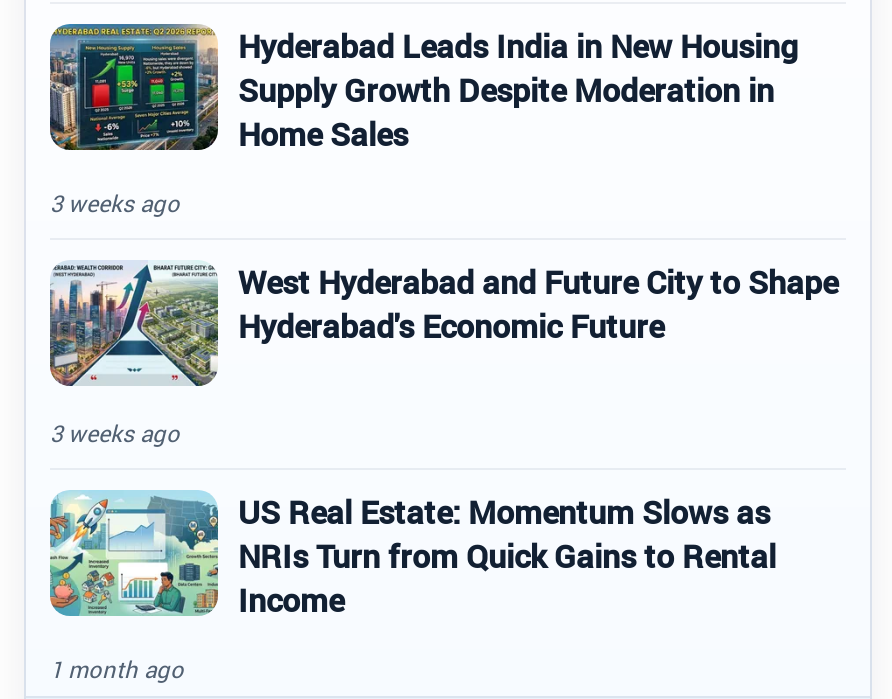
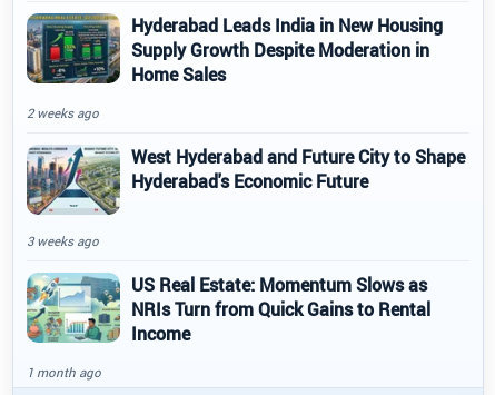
- 3 weeks ago
+ 2 weeks ago
